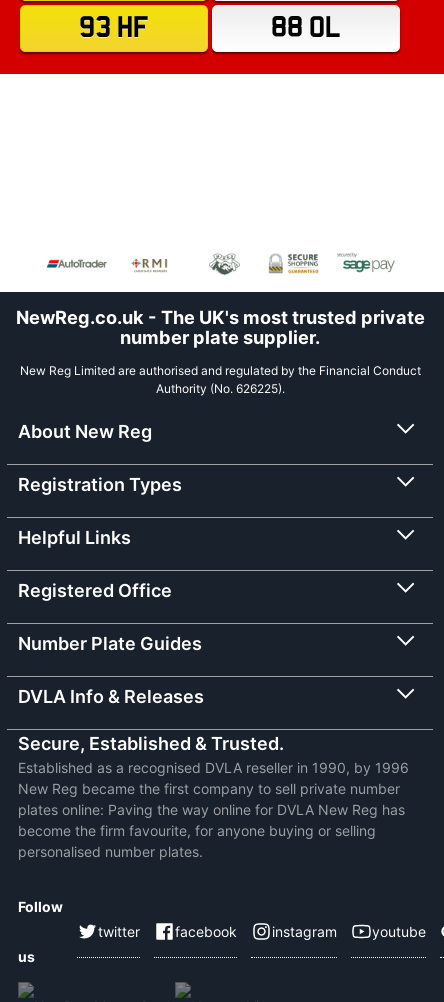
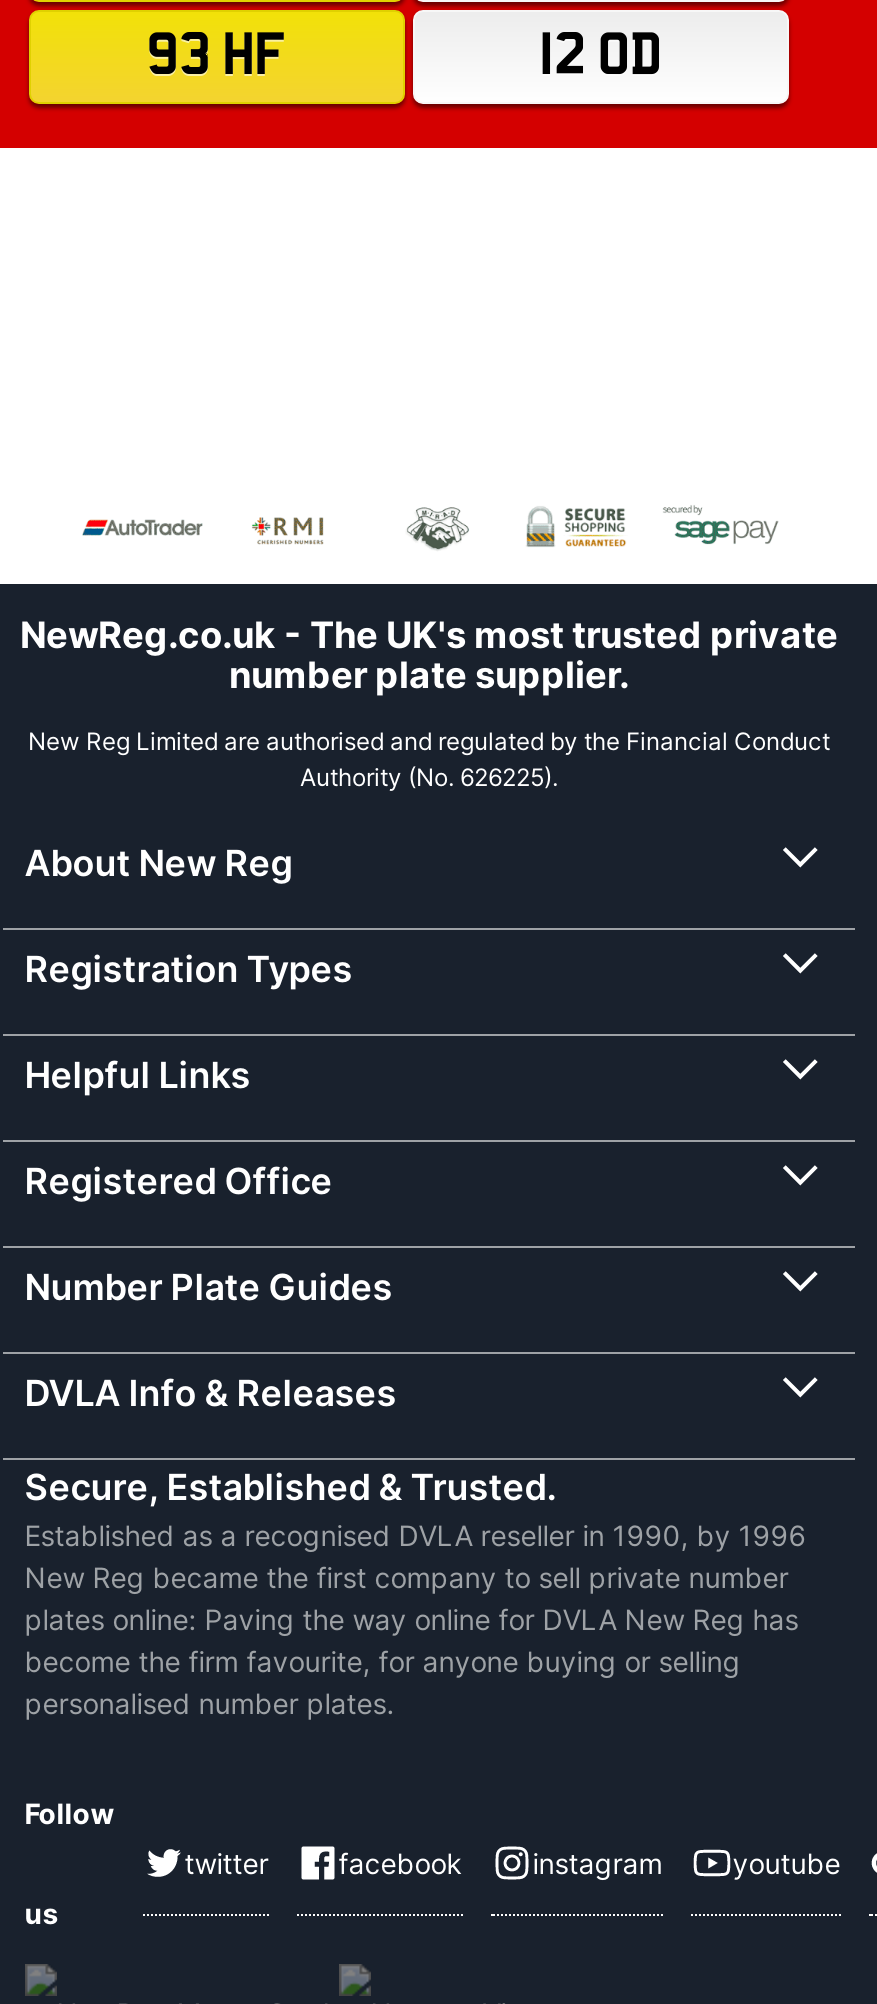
- 88 OL
+ 12 OD
